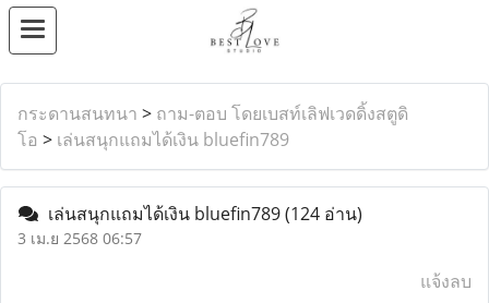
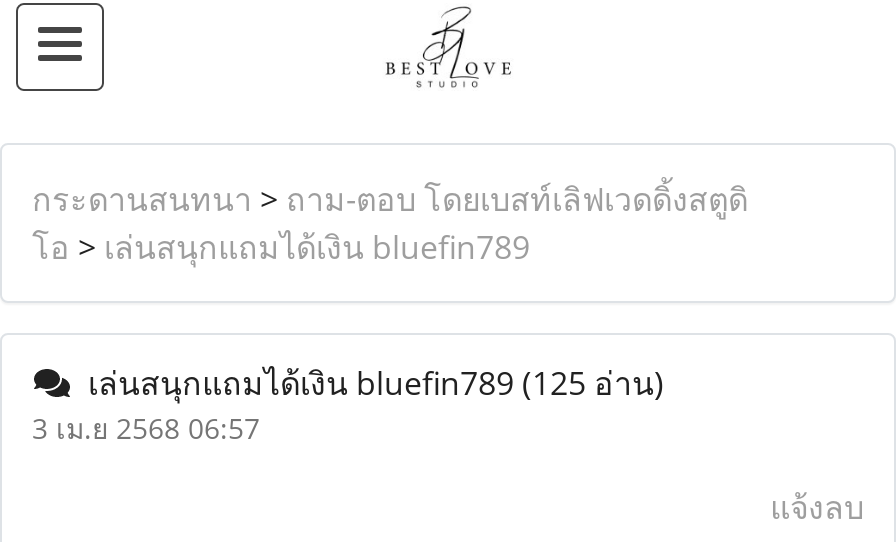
- เล่นสนุกแถมได้เงิน bluefin789 (124 อ่าน)
+ เล่นสนุกแถมได้เงิน bluefin789 (125 อ่าน)
